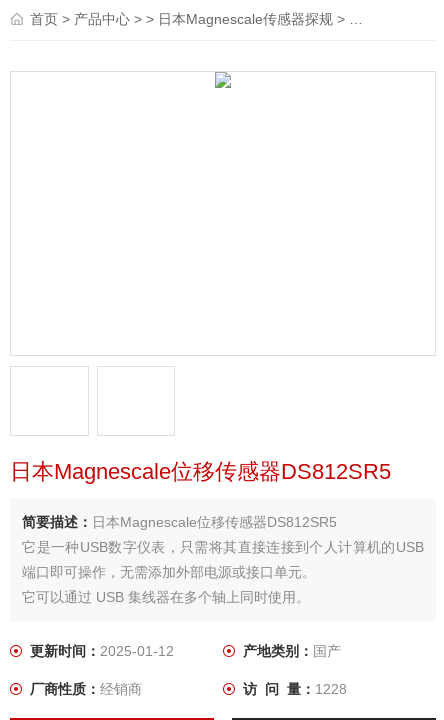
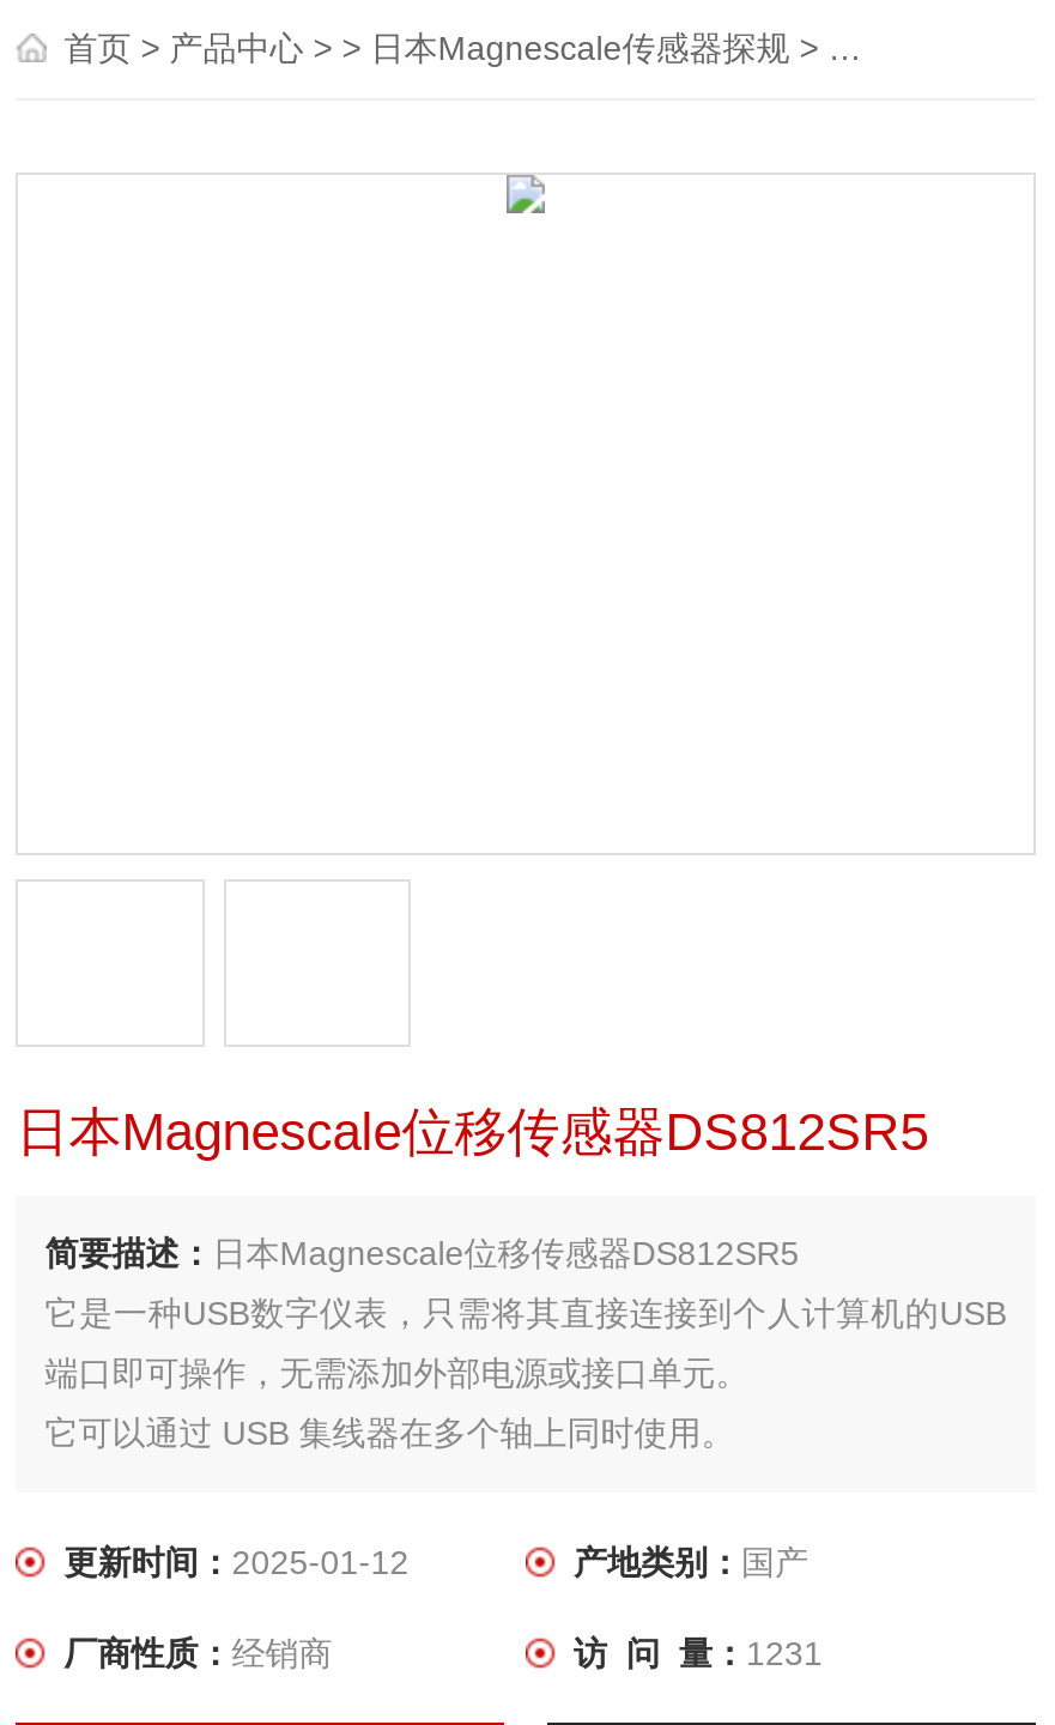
- 访 问 量：1228
+ 访 问 量：1231
